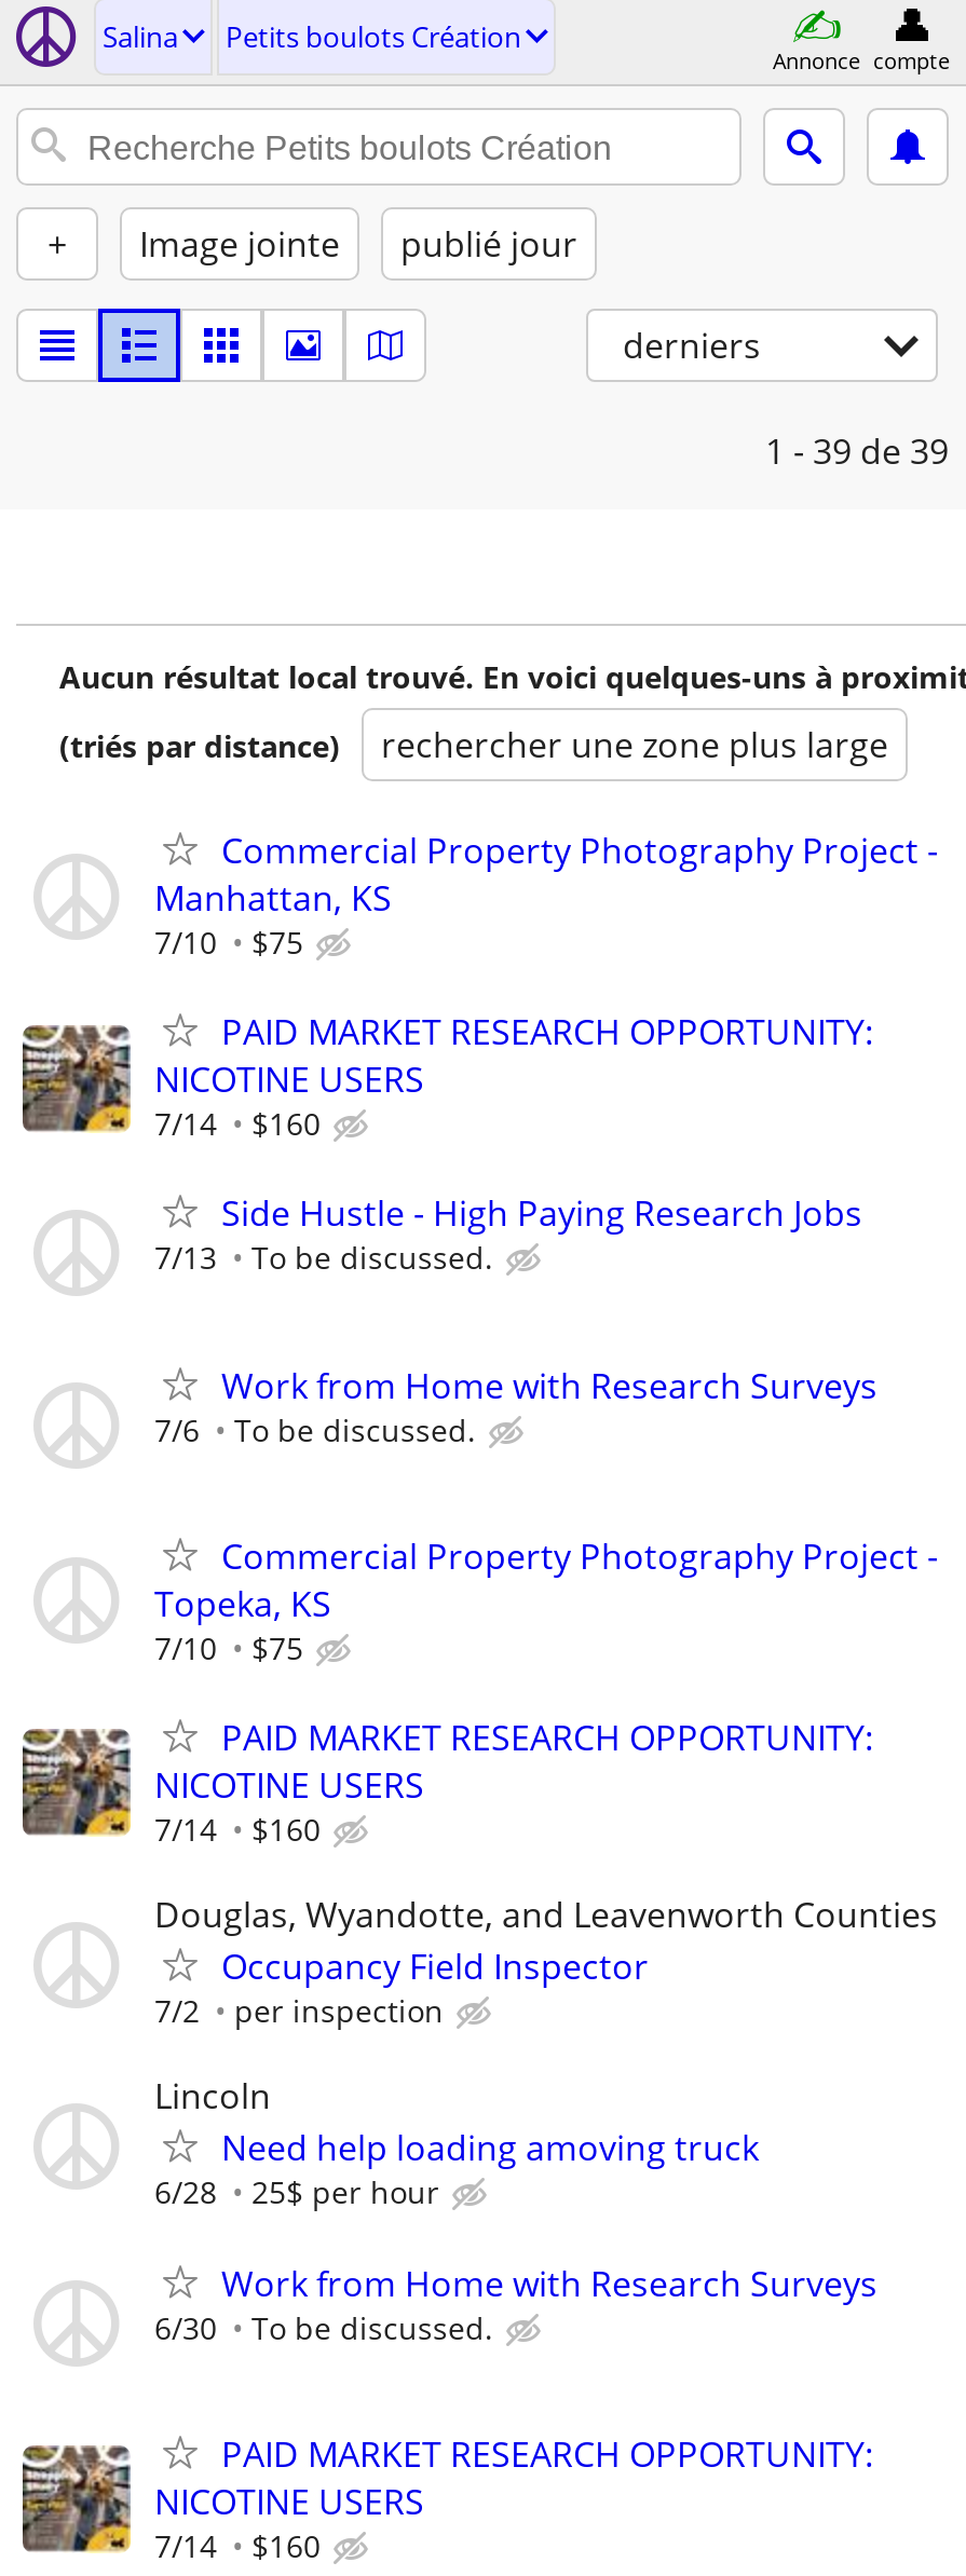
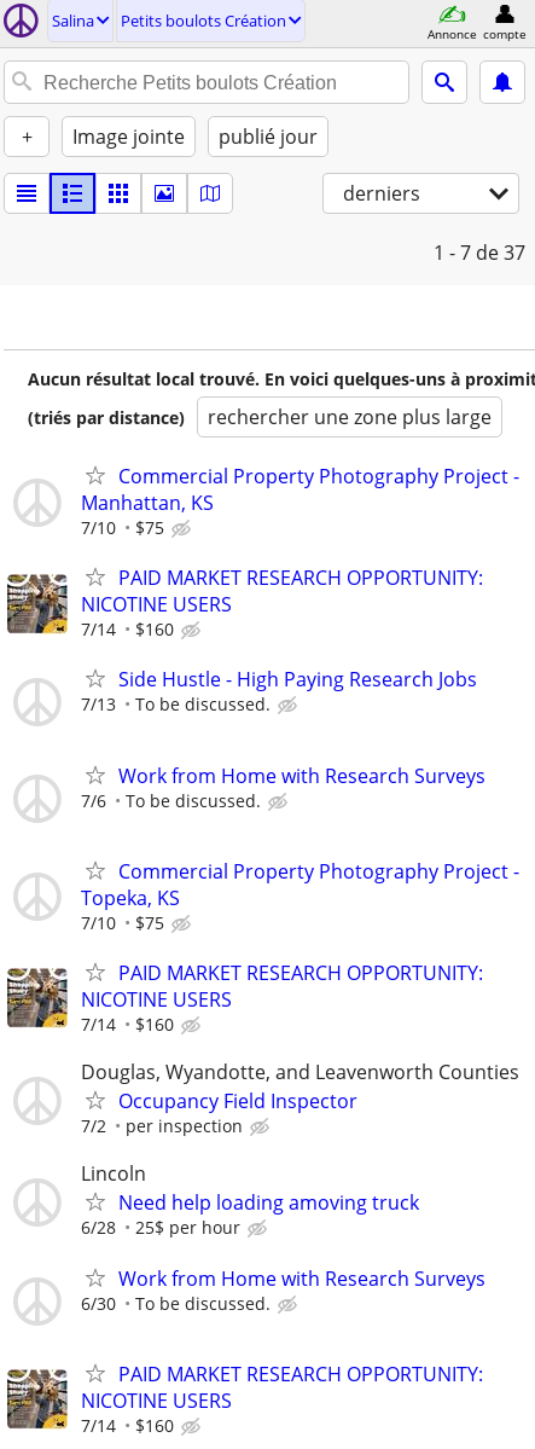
- 1 - 39 de 39
+ 1 - 7 de 37
